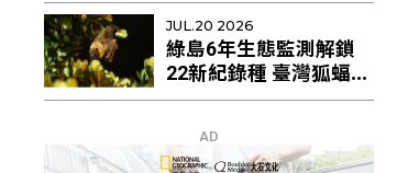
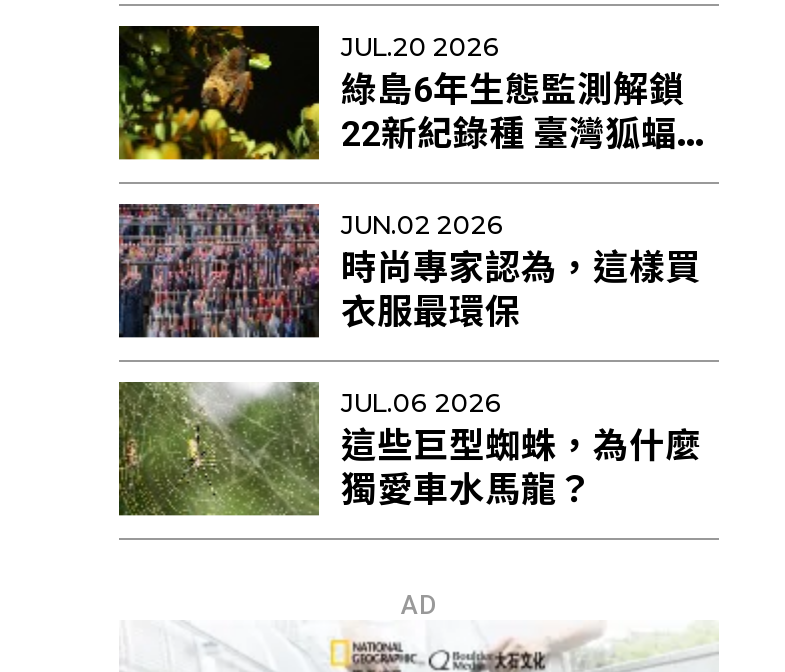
+ [image]
+ JUN.02 2026
+ 時尚專家認為，這樣買
+ 衣服最環保
+ JUL.06 2026
+ 這些巨型蜘蛛，為什麼
+ 獨愛車水馬龍？

+ [image]
